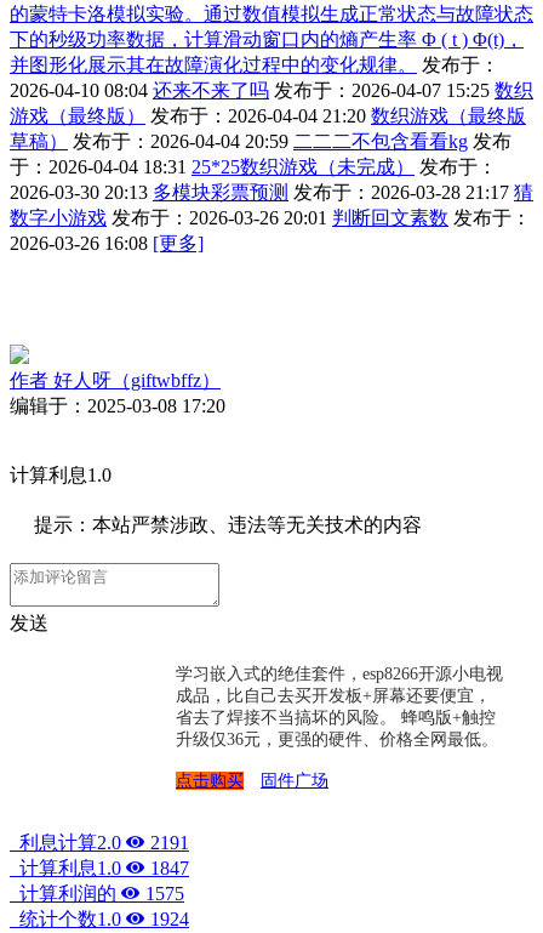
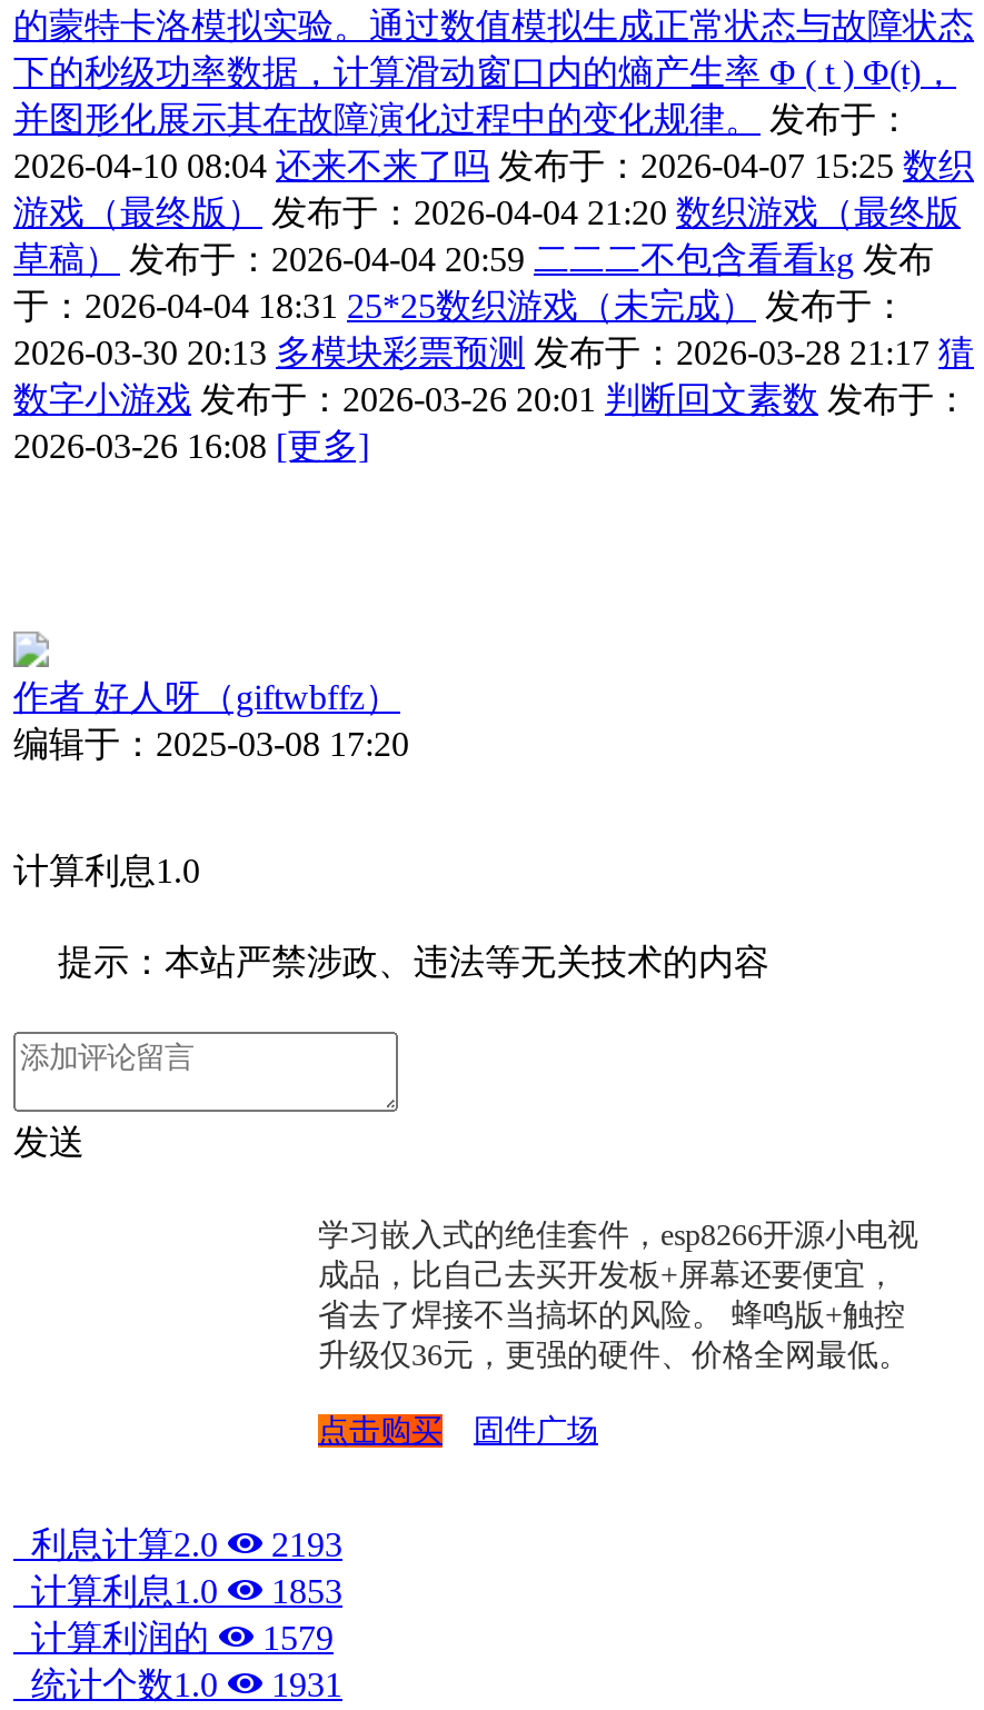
- 利息计算2.0 2191
+ 利息计算2.0 2193

- 计算利息1.0 1847
+ 计算利息1.0 1853

- 计算利润的 1575
+ 计算利润的 1579

- 统计个数1.0 1924
+ 统计个数1.0 1931
